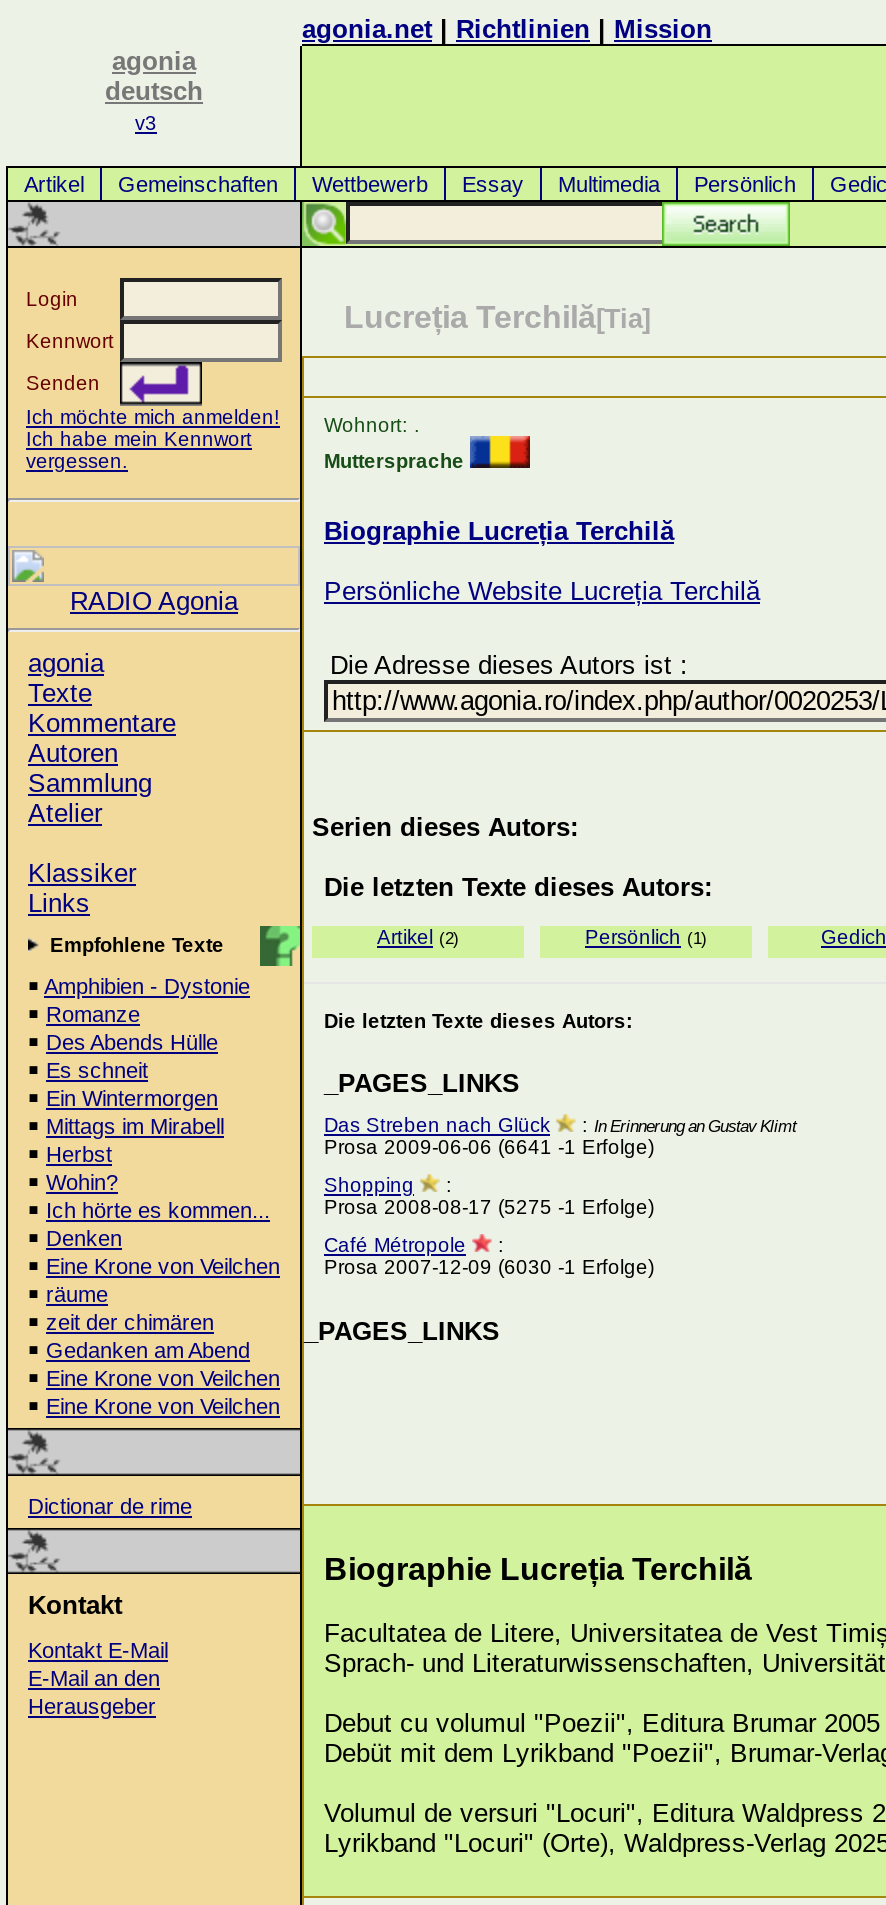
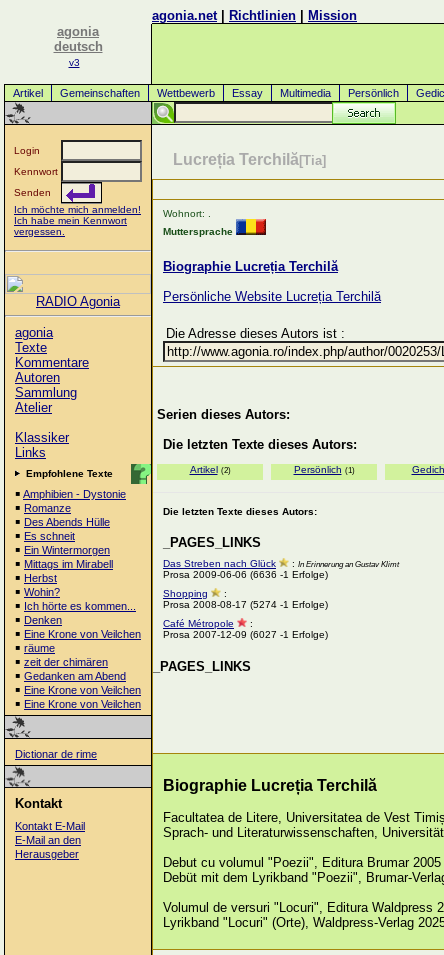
- Prosa 2009-06-06 (6641 -1 Erfolge)
+ Prosa 2009-06-06 (6636 -1 Erfolge)

- Prosa 2008-08-17 (5275 -1 Erfolge)
+ Prosa 2008-08-17 (5274 -1 Erfolge)

- Prosa 2007-12-09 (6030 -1 Erfolge)
+ Prosa 2007-12-09 (6027 -1 Erfolge)
